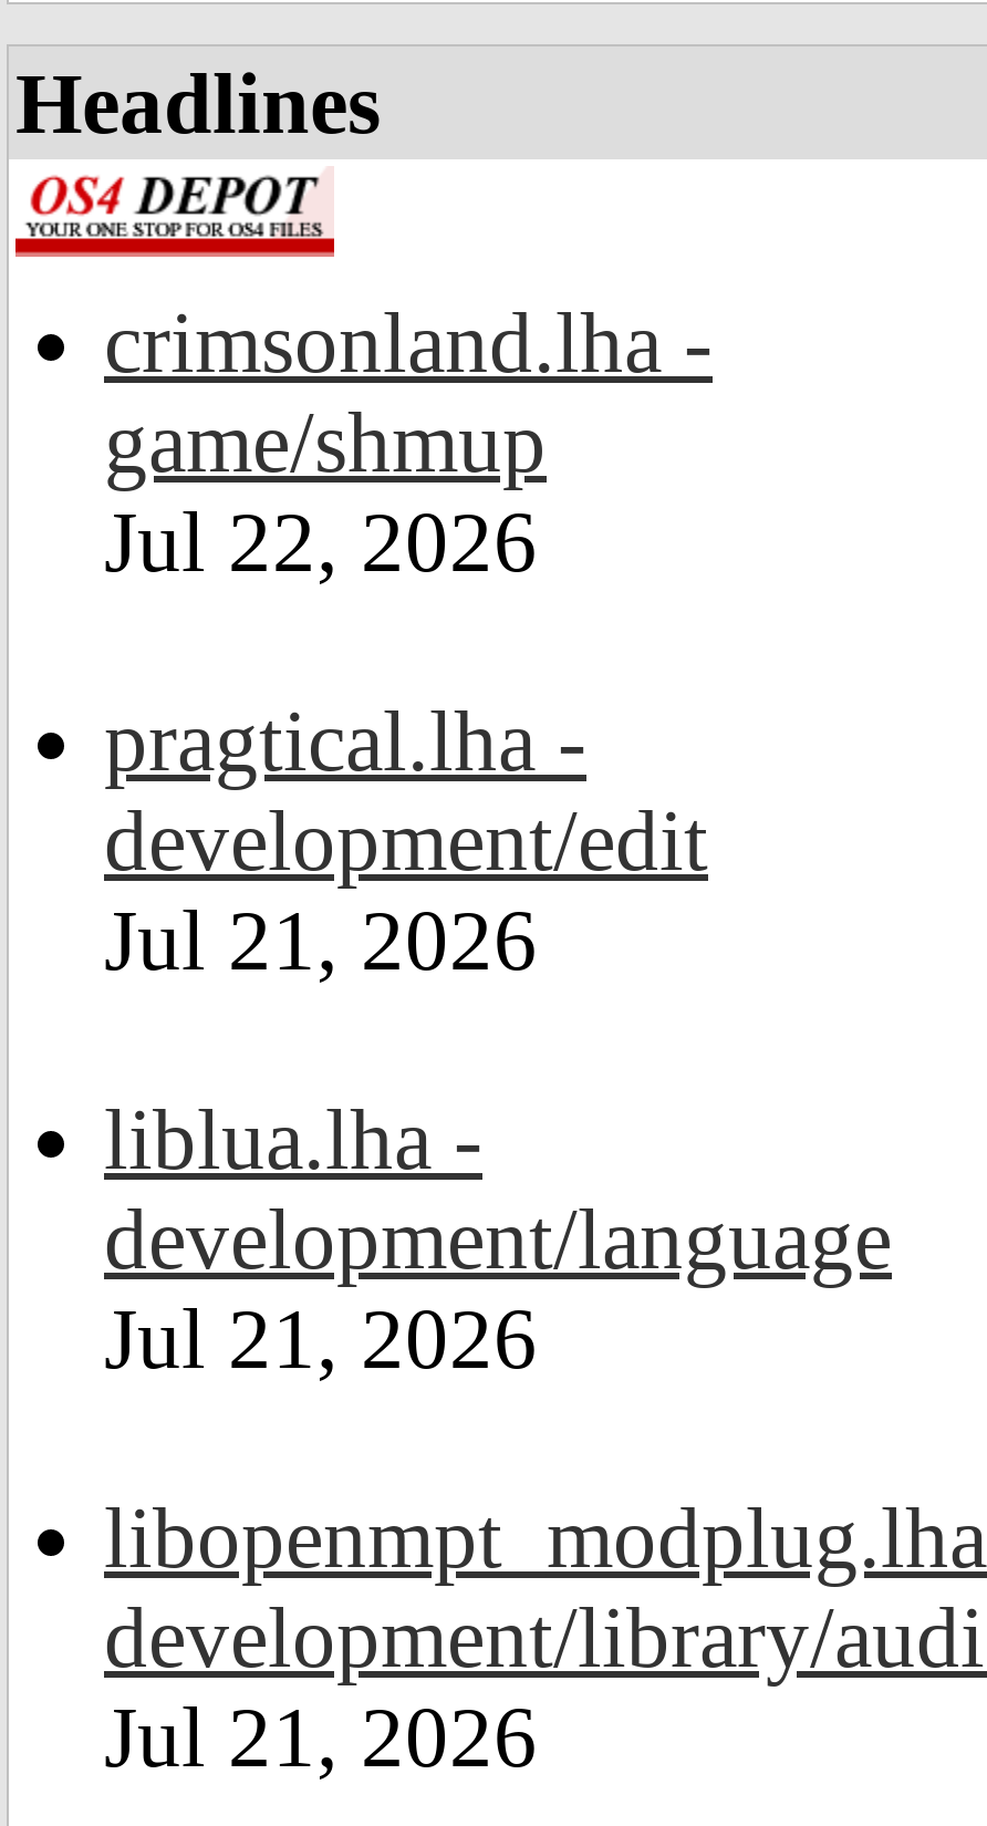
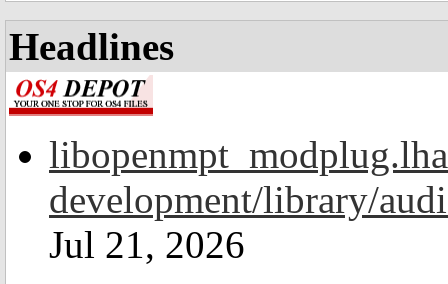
- crimsonland.lha -
- game/shmup
- Jul 22, 2026
- pragtical.lha -
- development/edit
- Jul 21, 2026
- liblua.lha -
- development/language
- Jul 21, 2026
